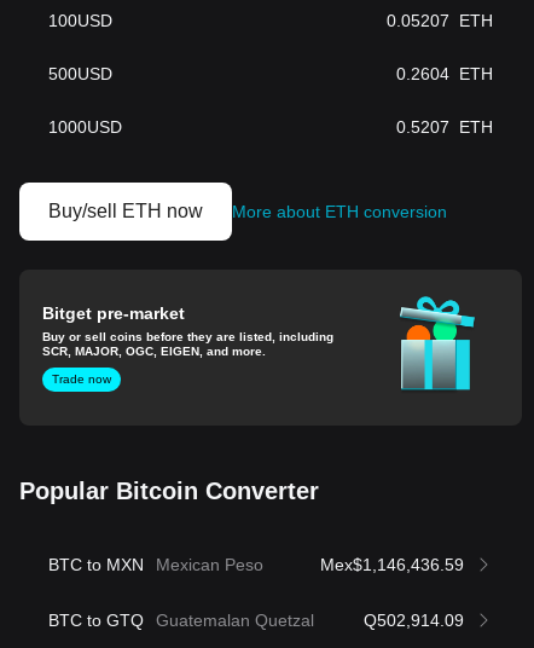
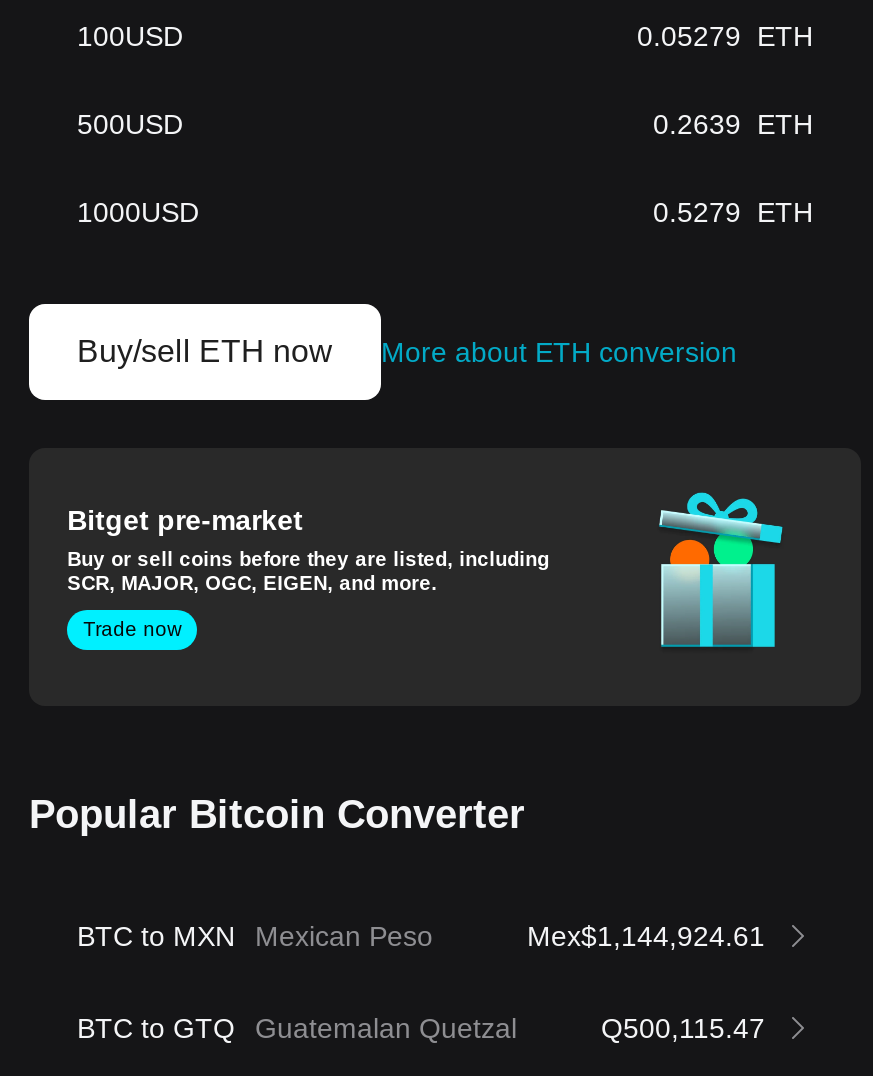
- 0.05207 ETH
+ 0.05279 ETH

- 0.2604 ETH
+ 0.2639 ETH

- 0.5207 ETH
+ 0.5279 ETH

- Mex$1,146,436.59
+ Mex$1,144,924.61

- Q502,914.09
+ Q500,115.47
